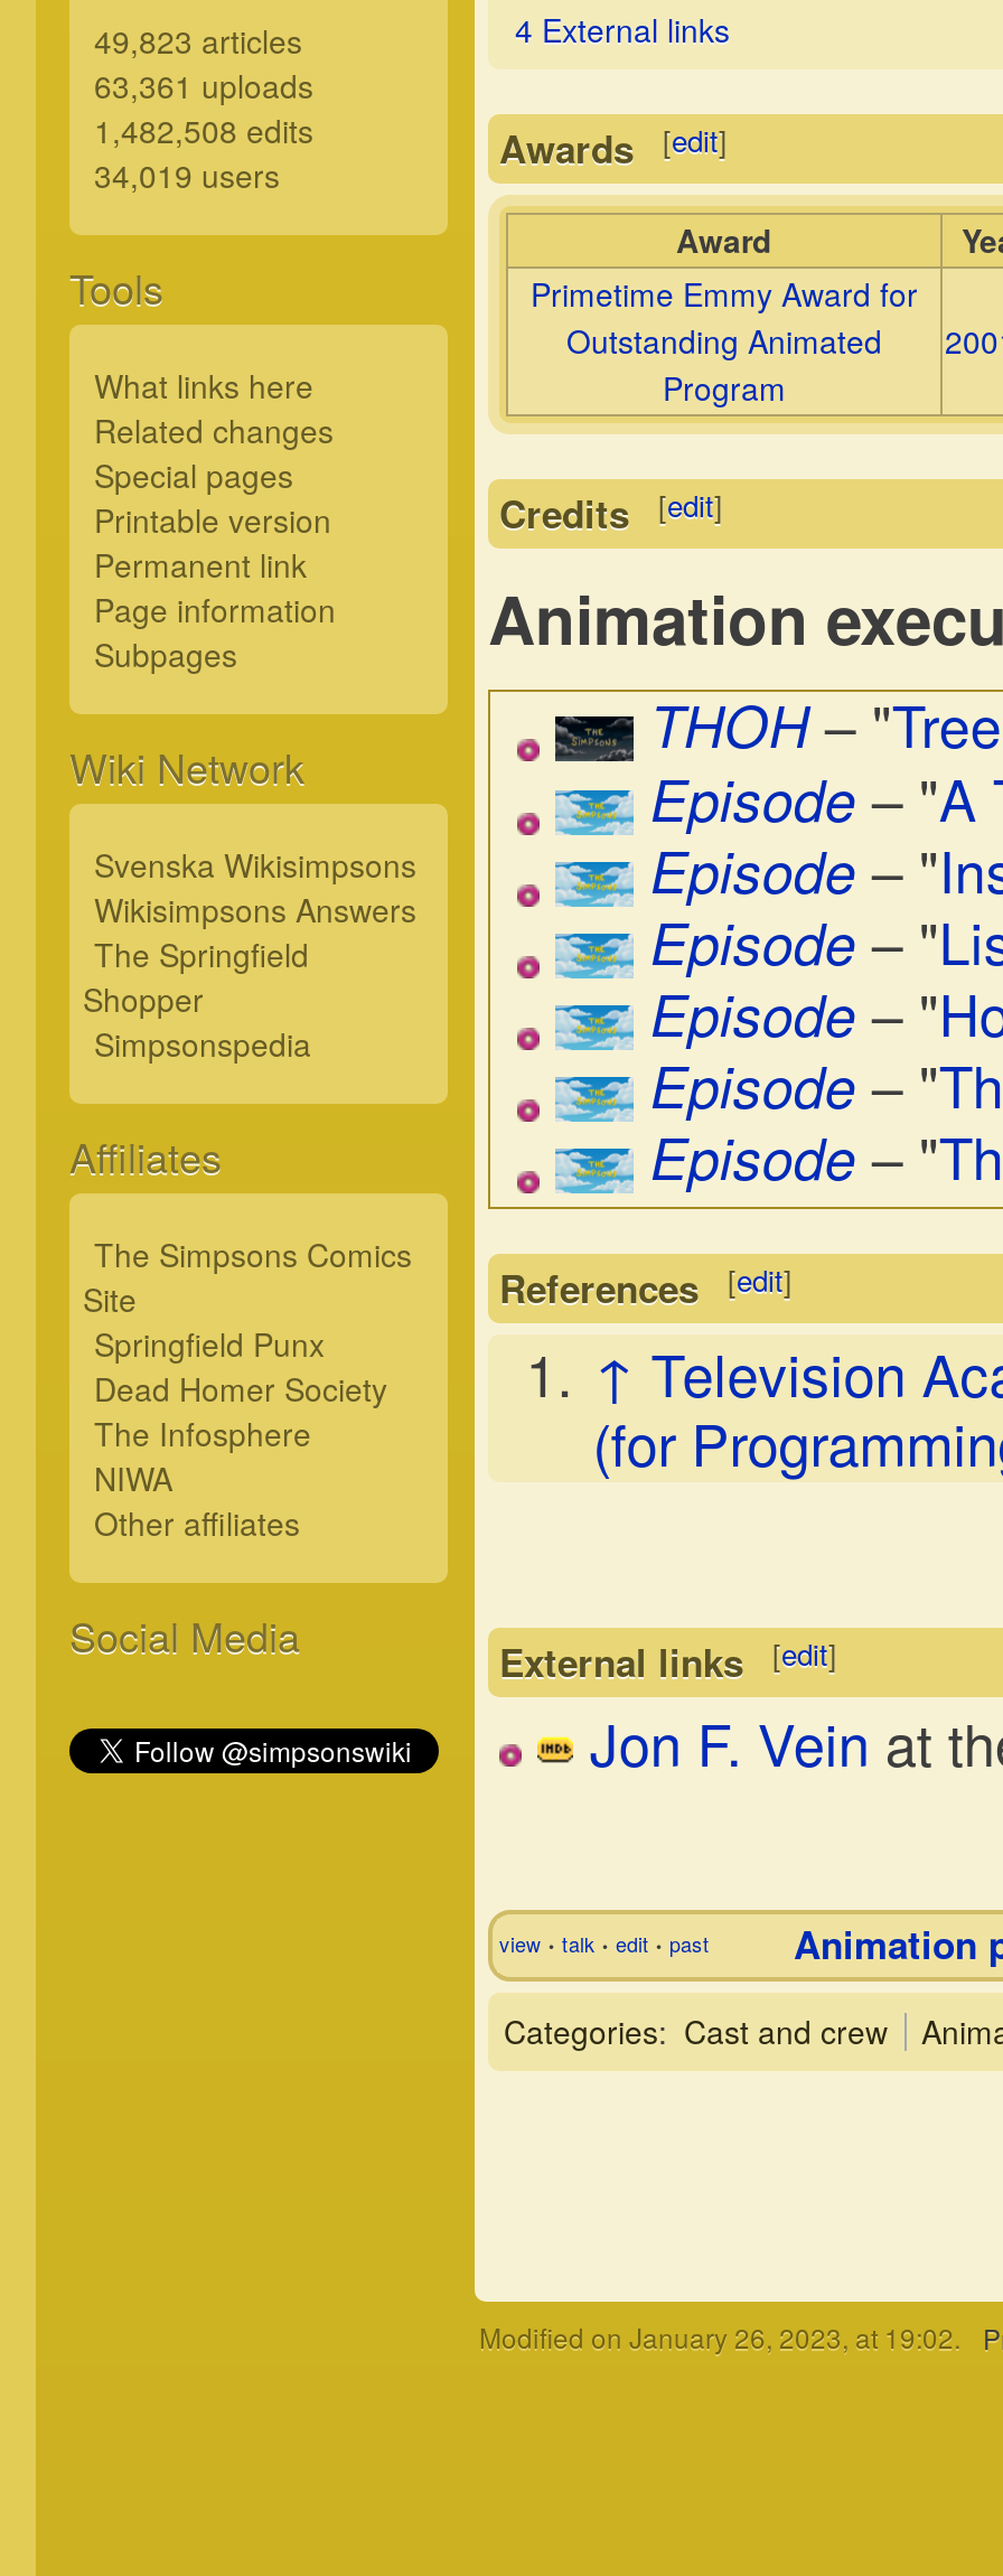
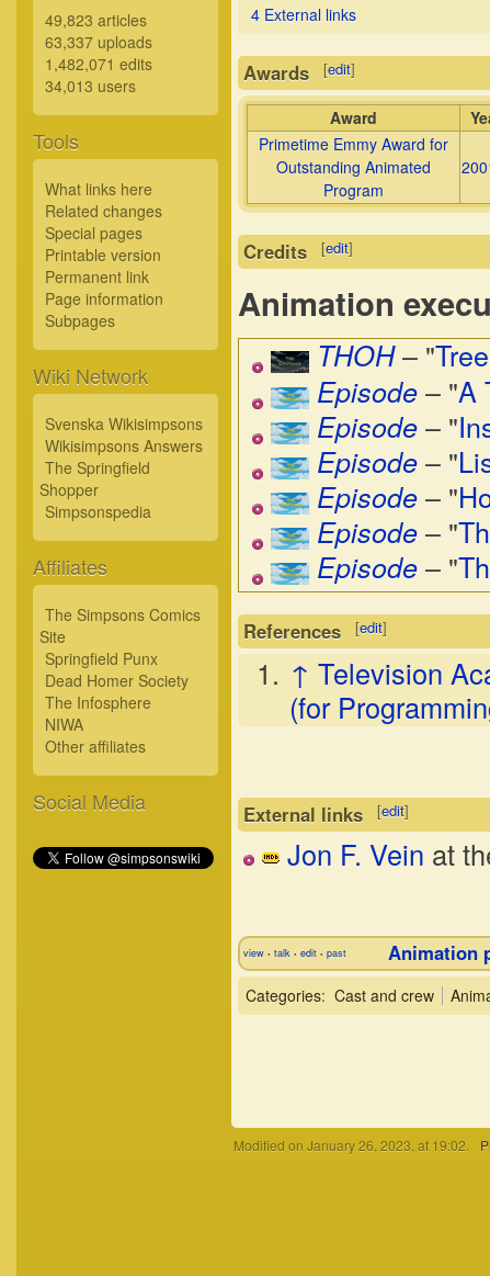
- 63,361 uploads
+ 63,337 uploads

- 1,482,508 edits
+ 1,482,071 edits

- 34,019 users
+ 34,013 users
